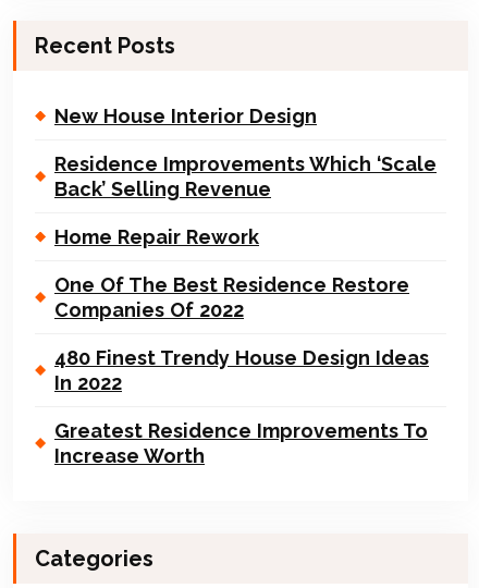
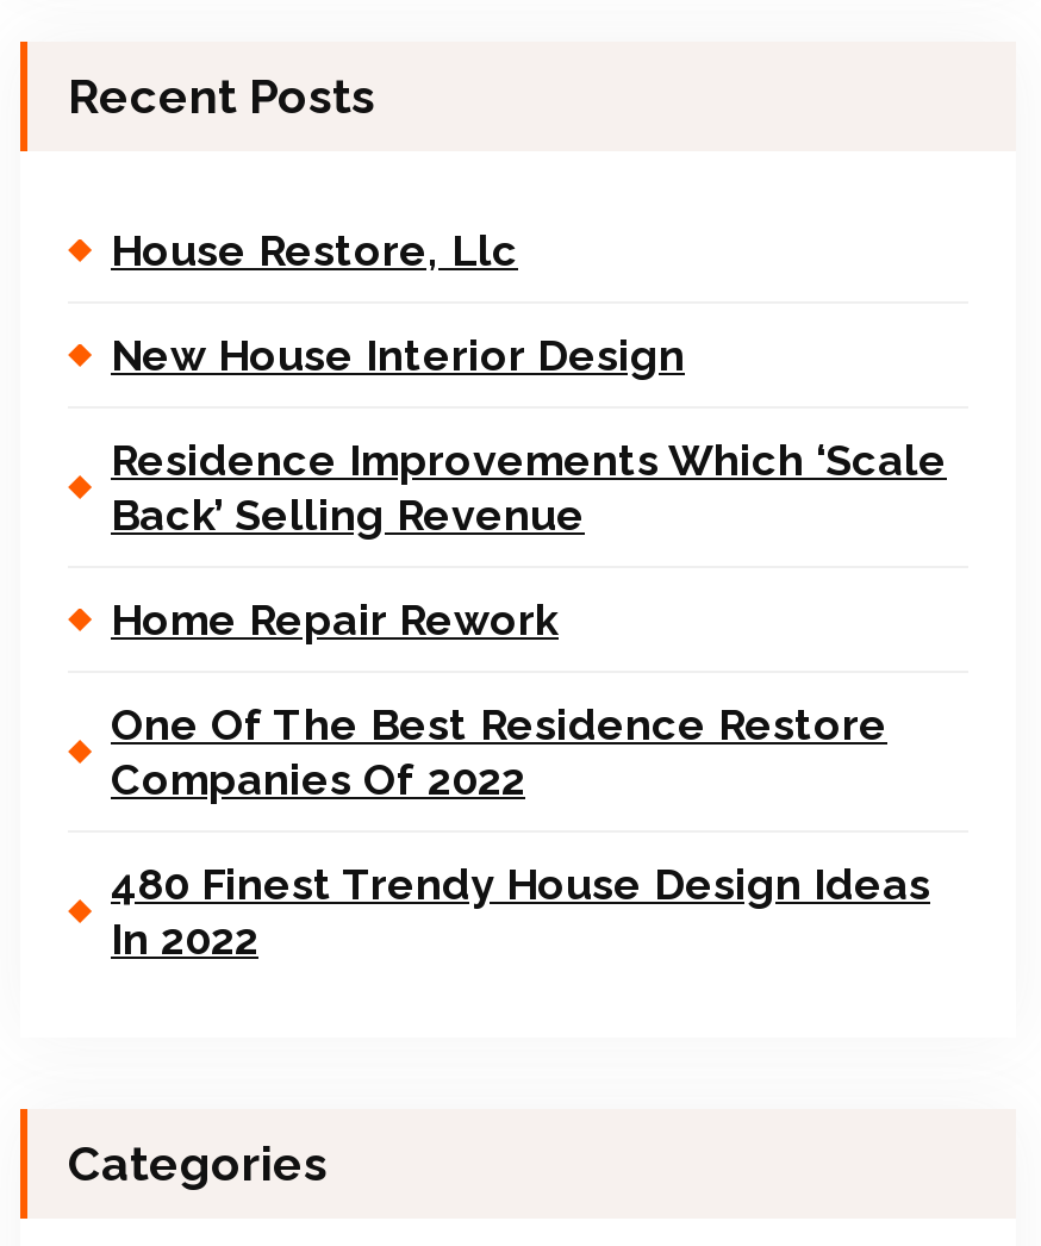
+ House Restore, Llc

moved down: New House Interior Design | Residence Improvements Which ‘Scale | Back’ Selling Revenue | Home Repair Rework | One Of The Best Residence Restore | Companies Of 2022 | 480 Finest Trendy House Design Ideas | In 2022

- Greatest Residence Improvements To
- Increase Worth
